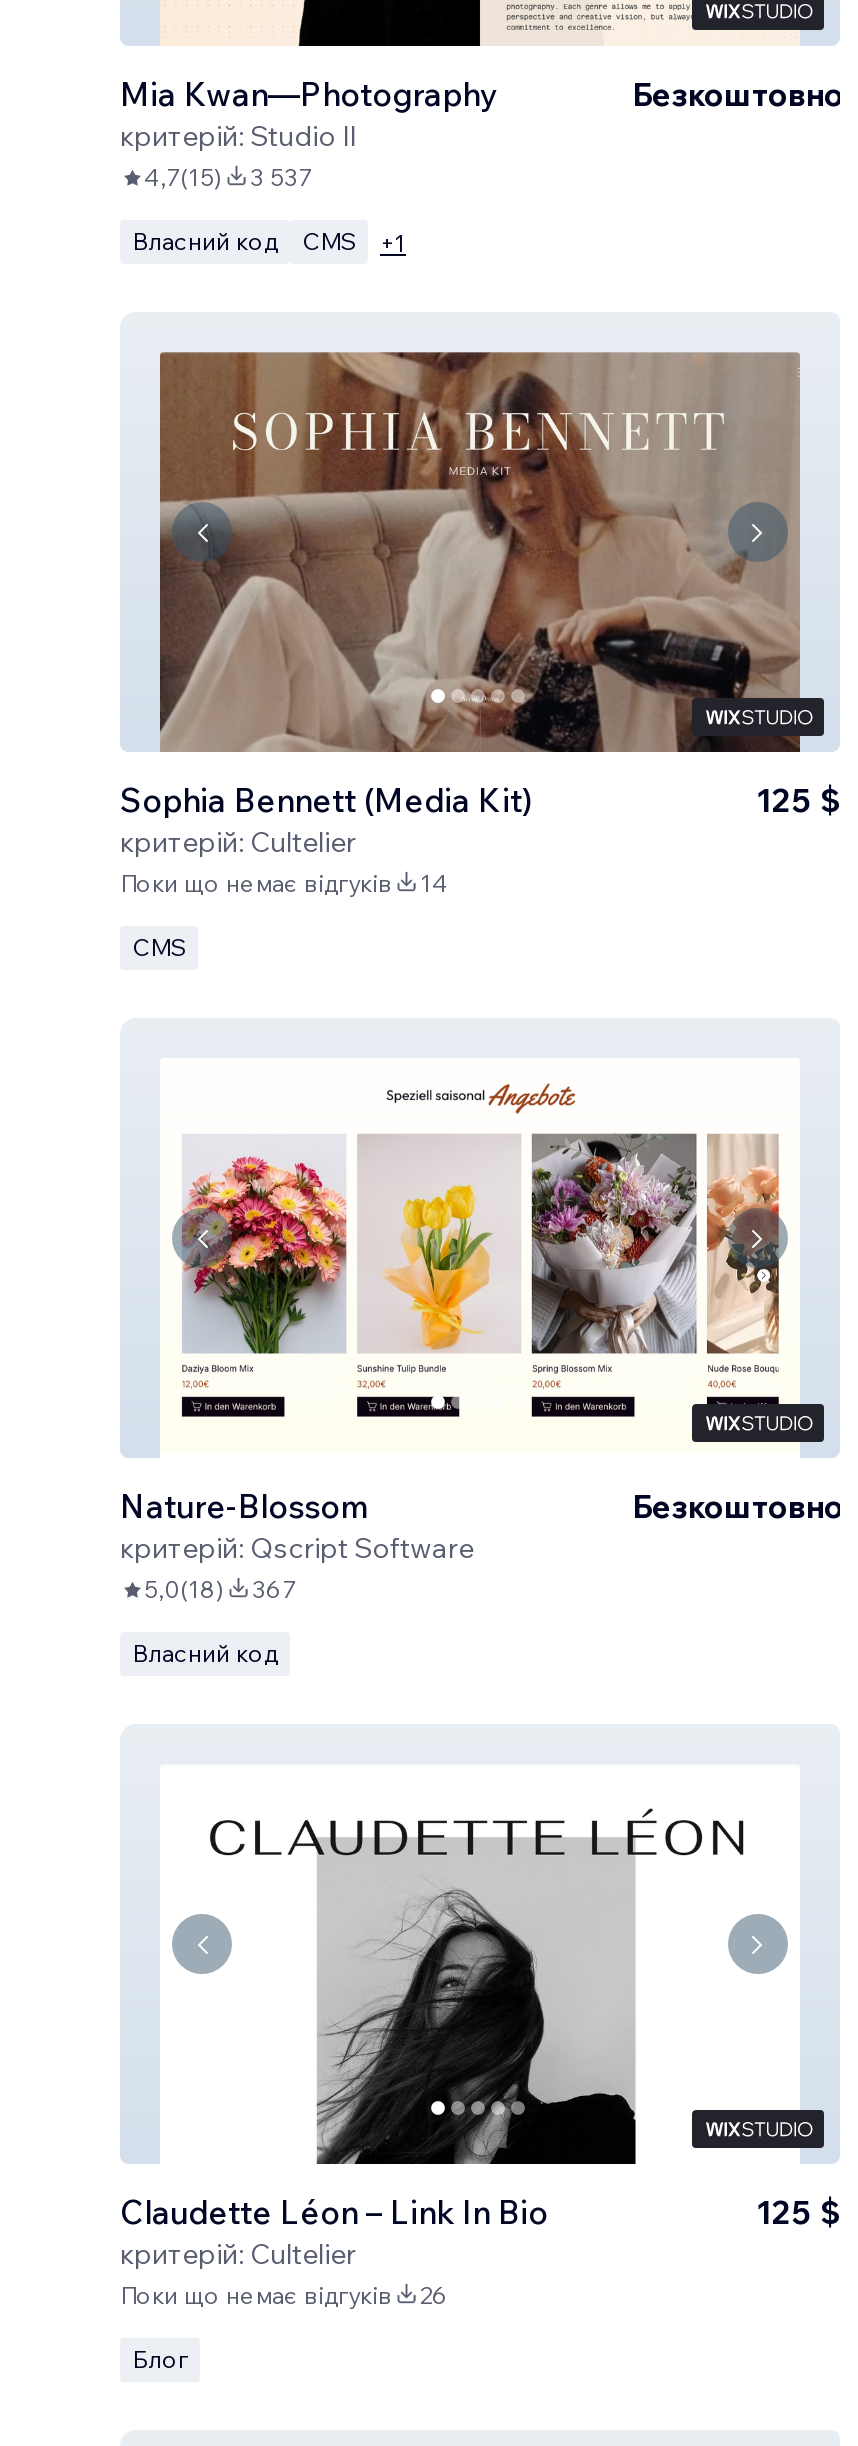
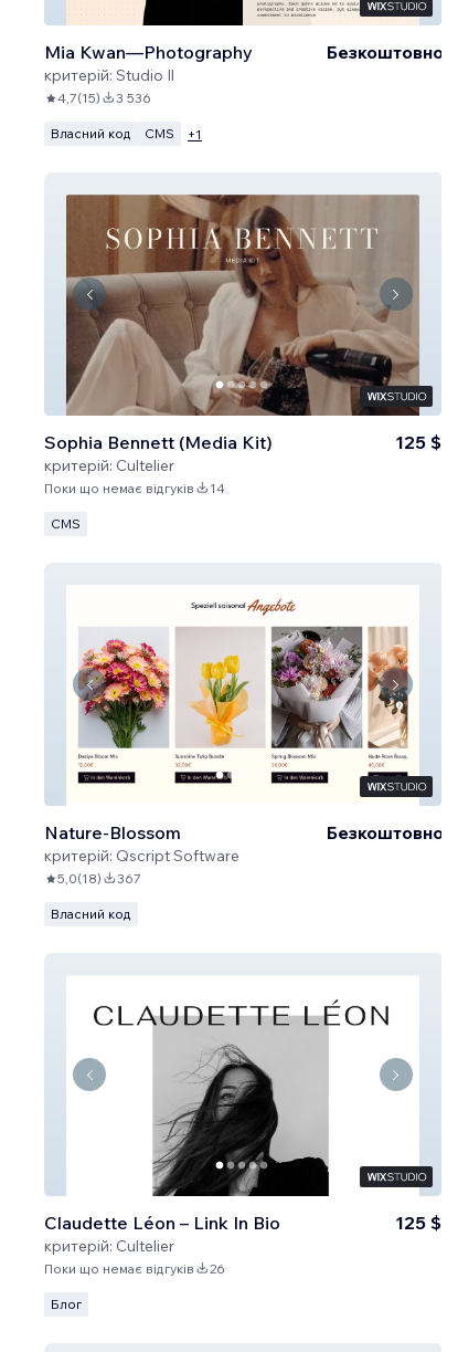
- 4,7(15) 3 537
+ 4,7(15) 3 536
